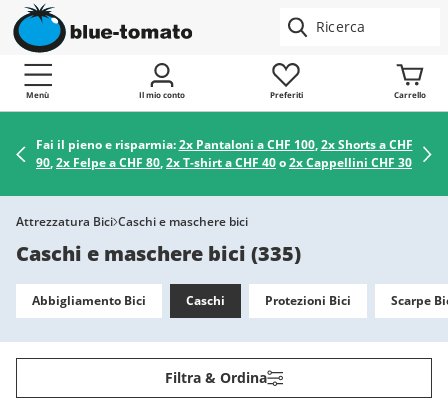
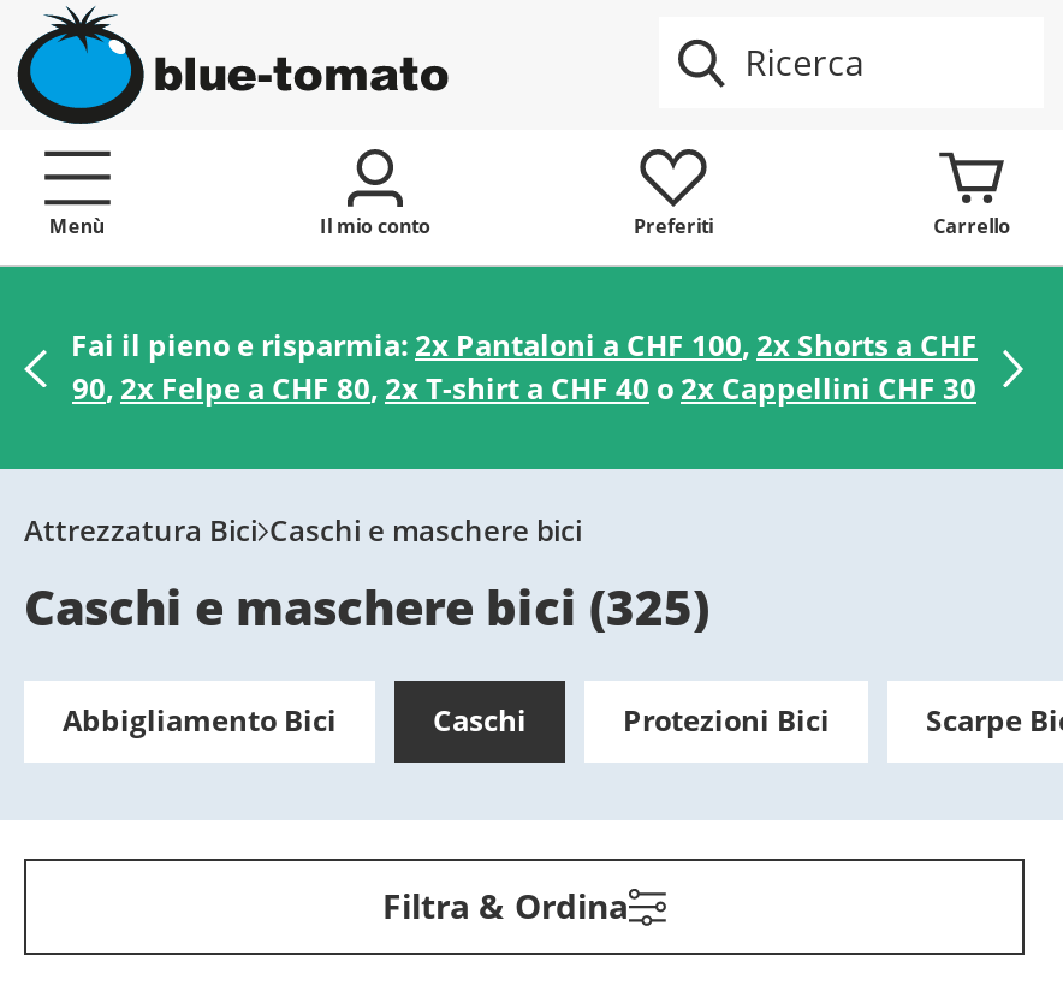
- Caschi e maschere bici (335)
+ Caschi e maschere bici (325)
